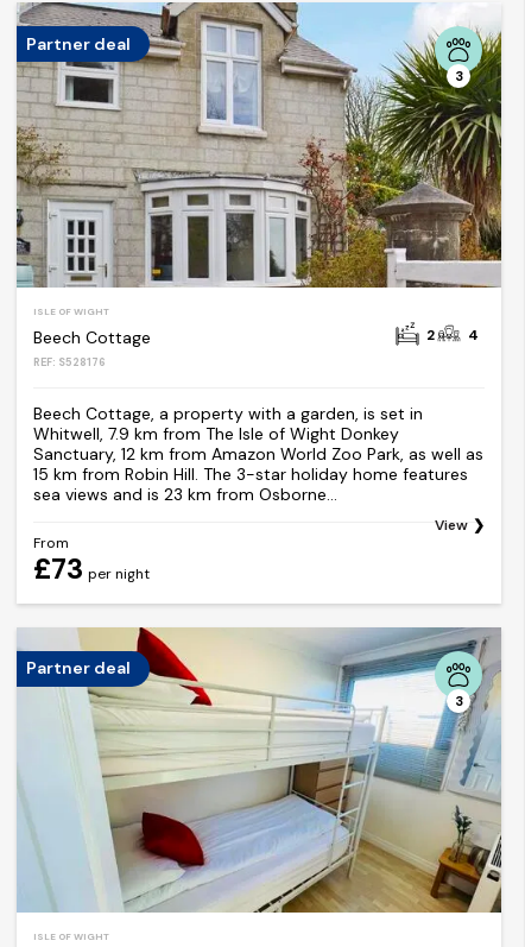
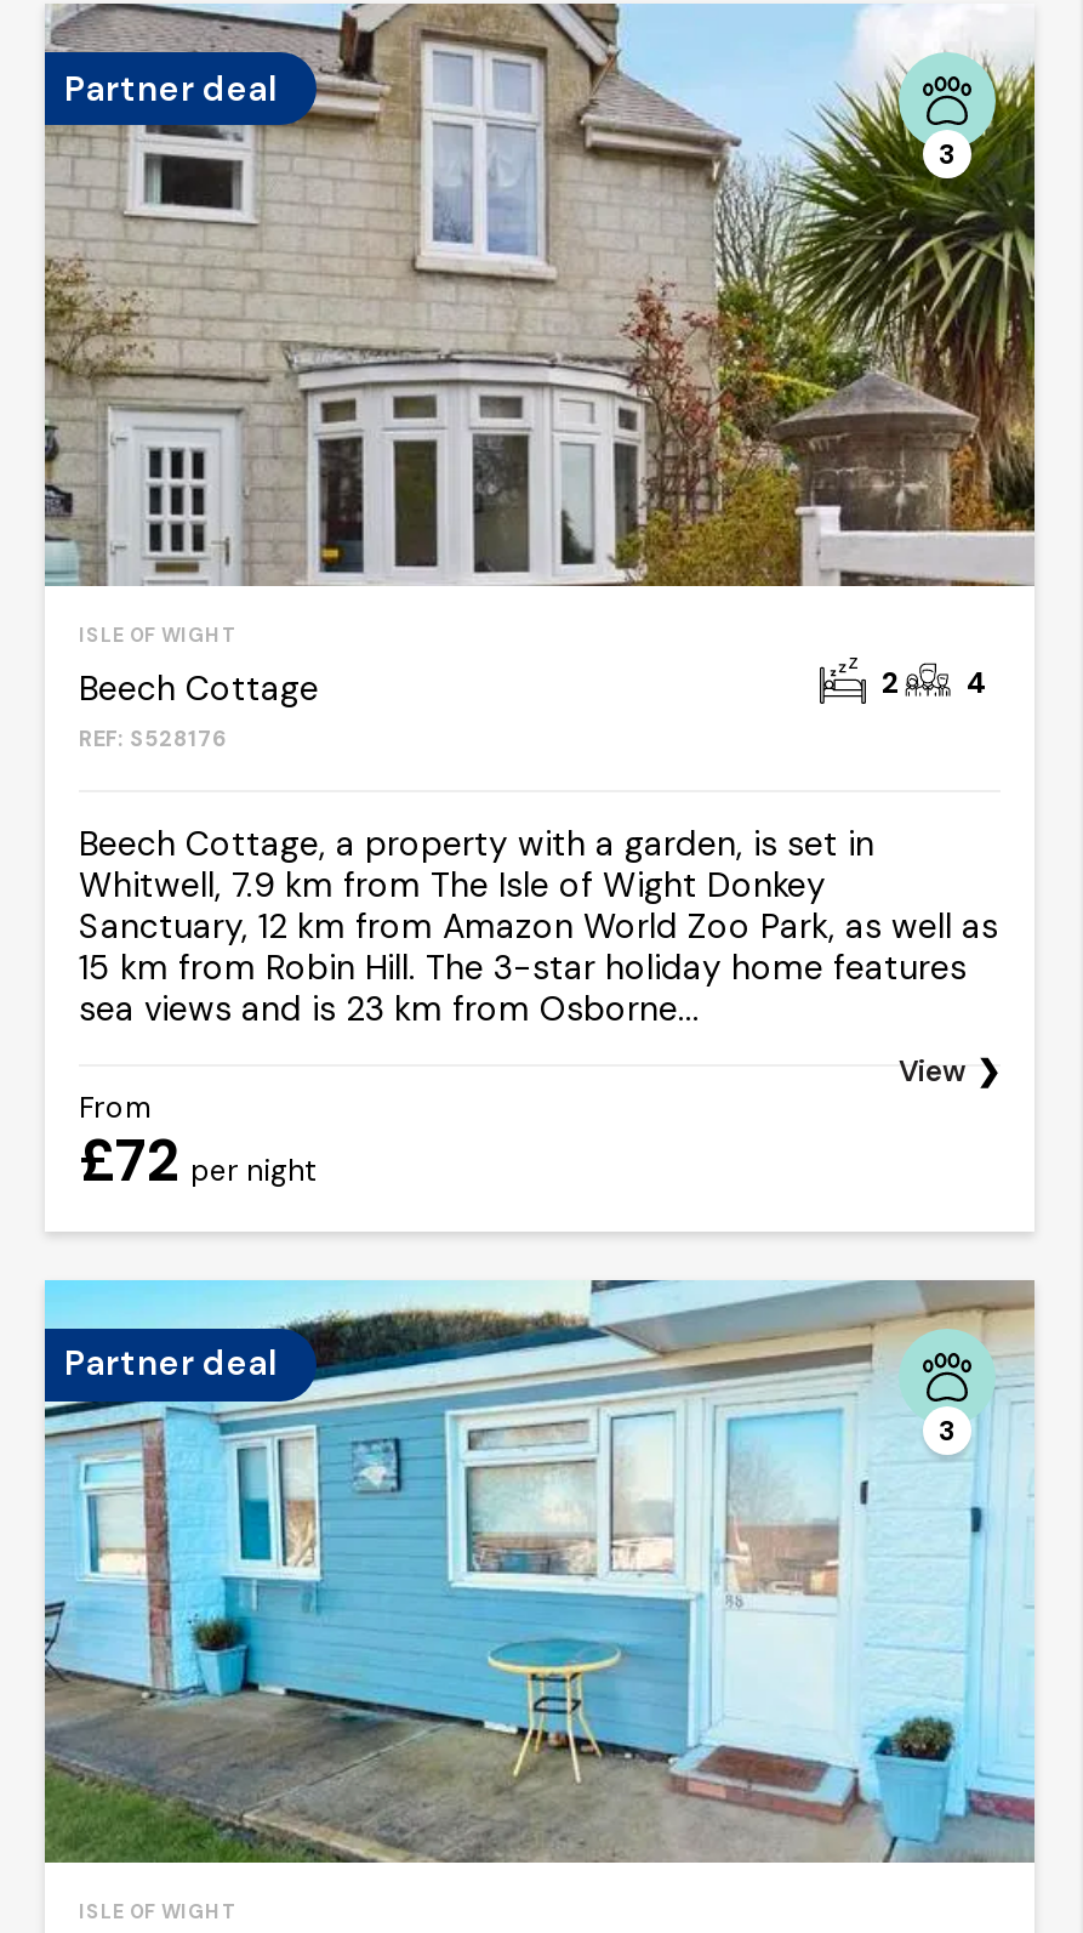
- £73 per night
+ £72 per night

- [image]
+ [image]
